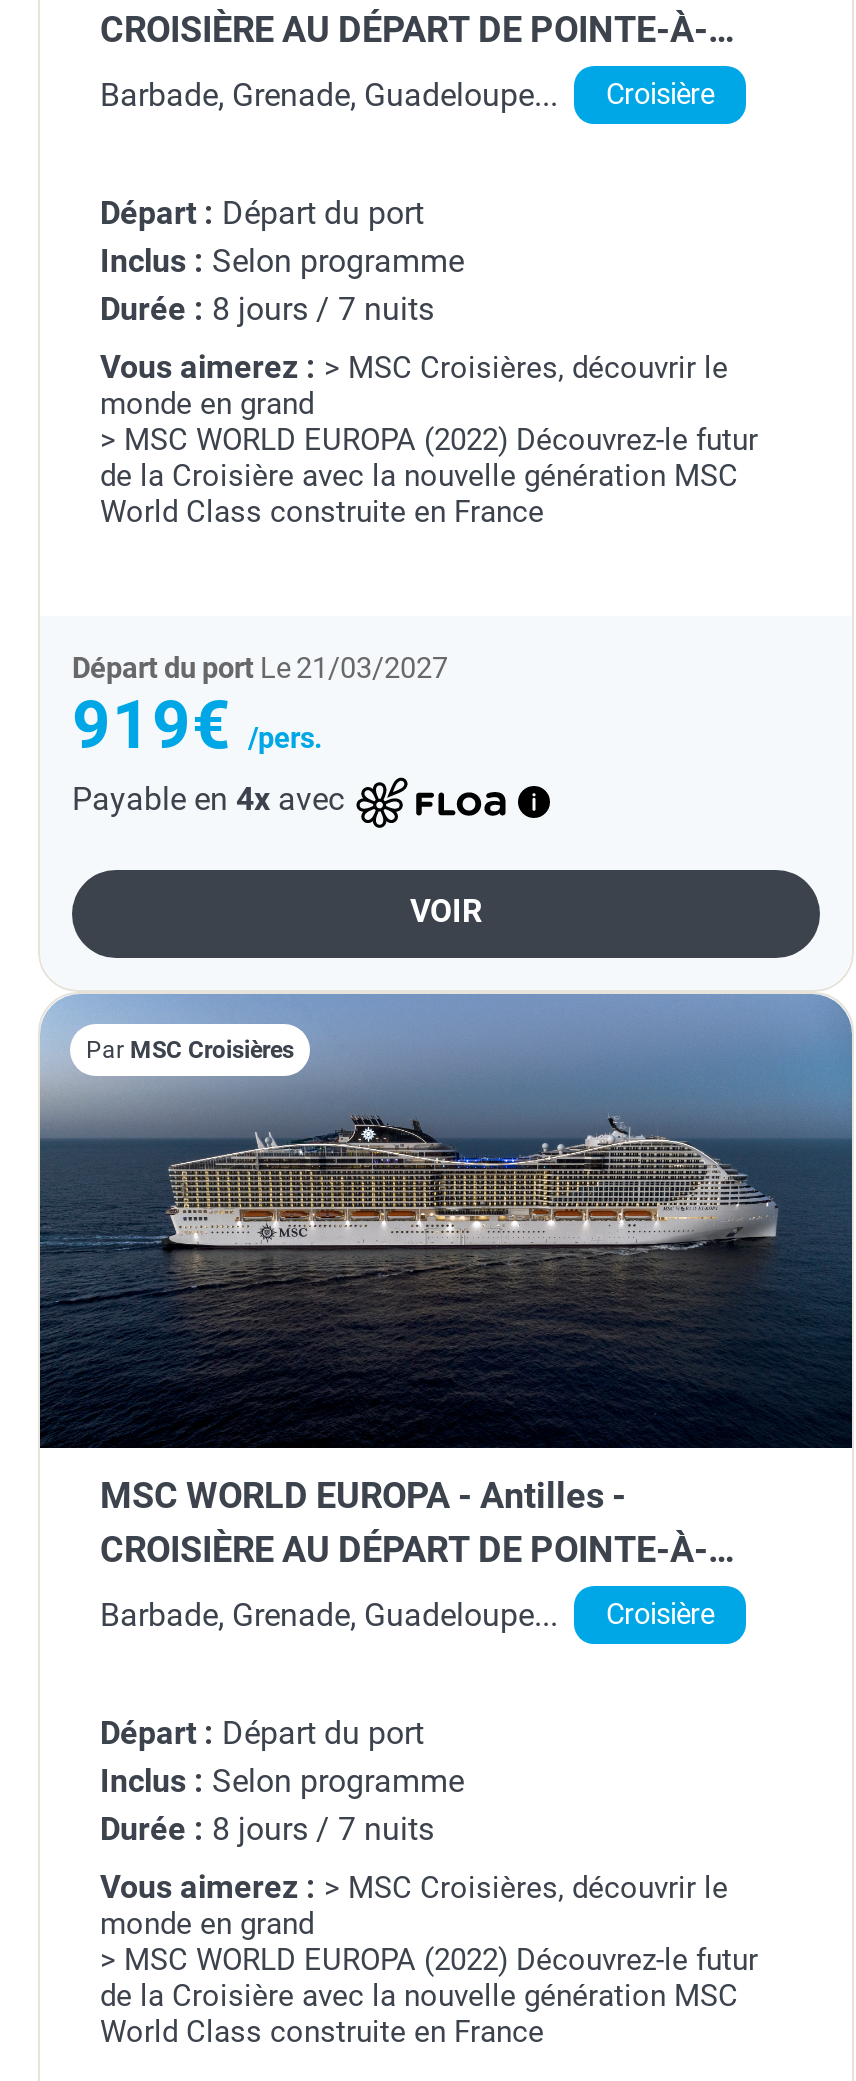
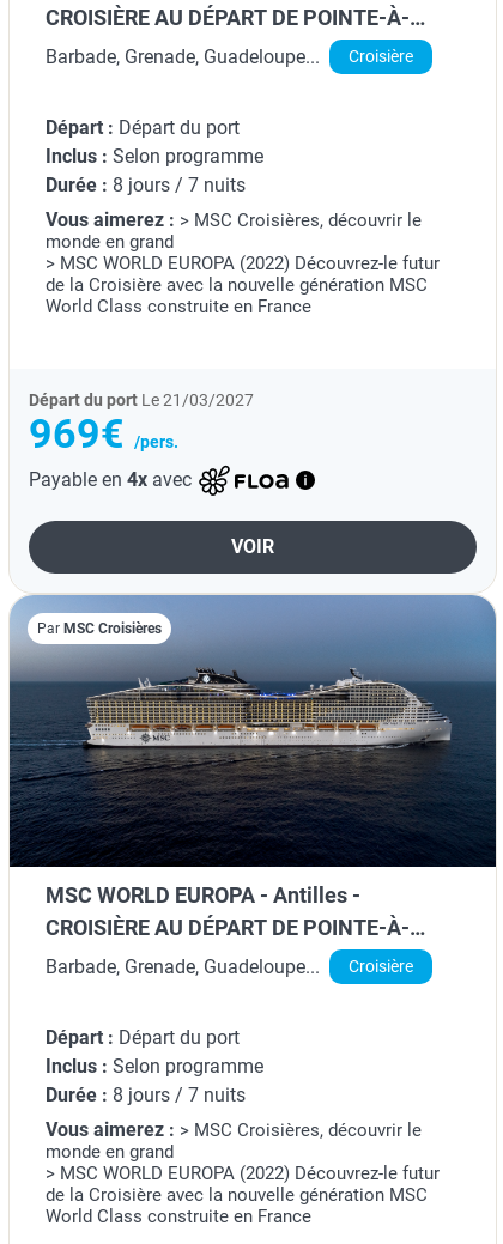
- 919€/pers.
+ 969€/pers.
